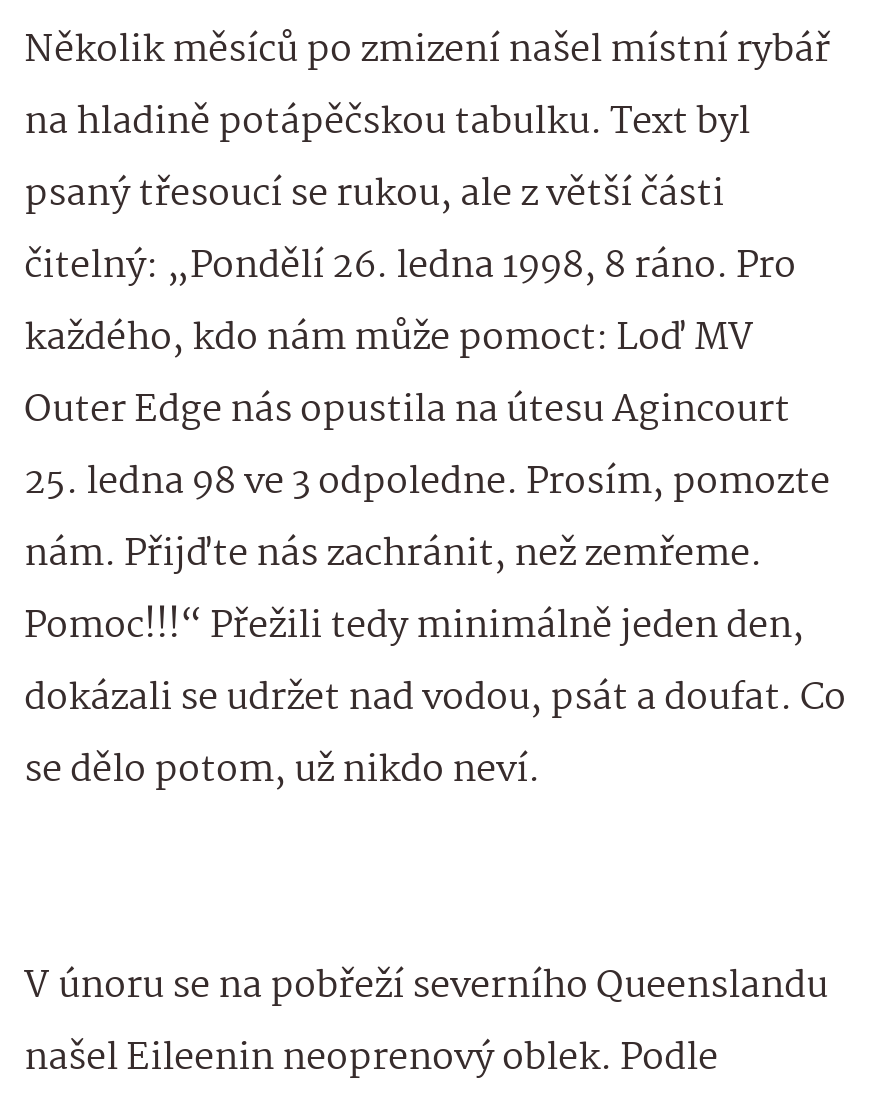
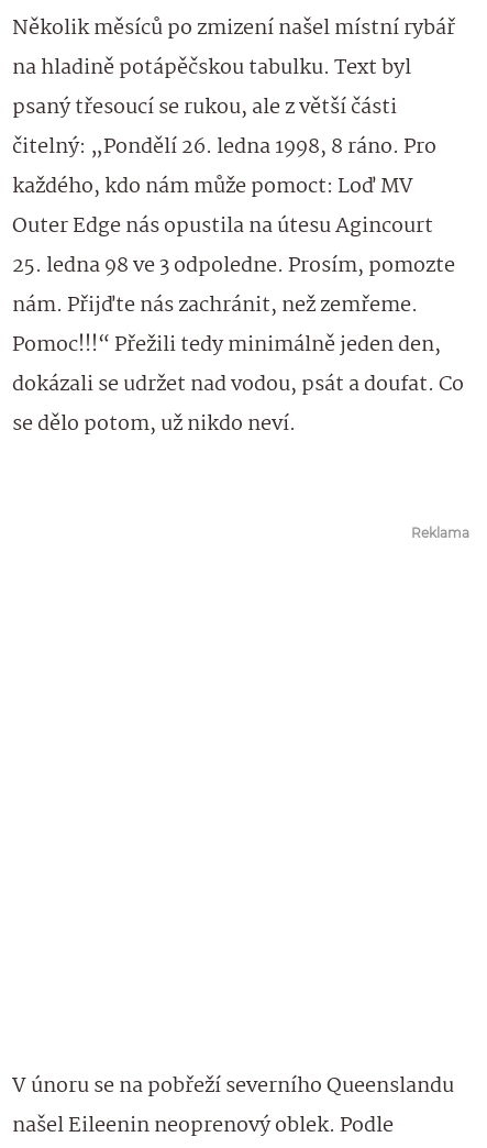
+ Reklama
